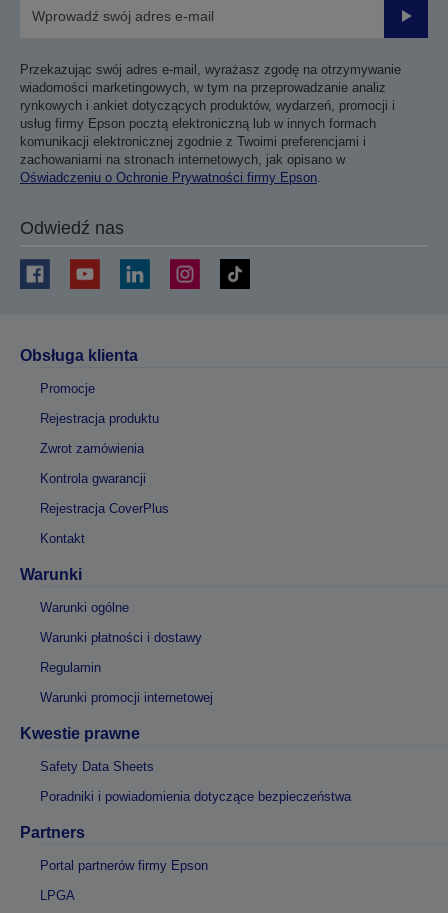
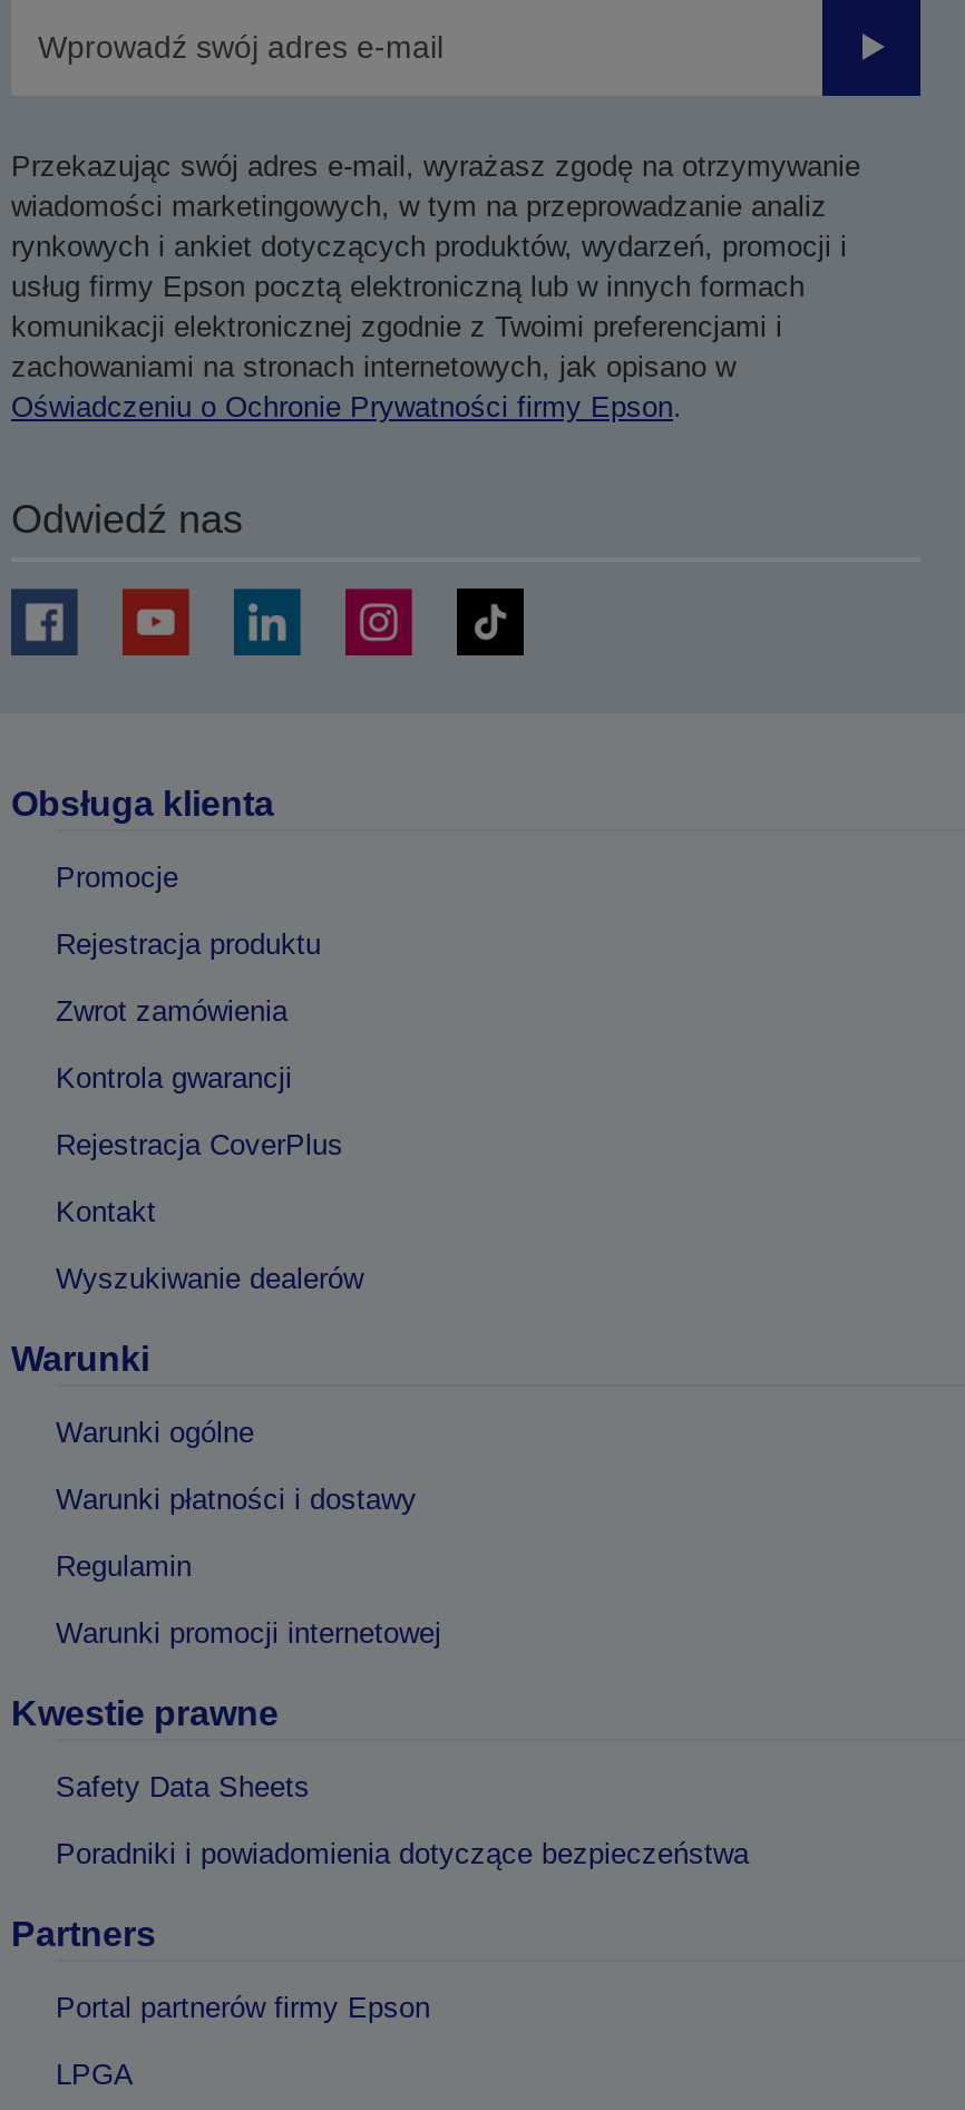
+ Wyszukiwanie dealerów
